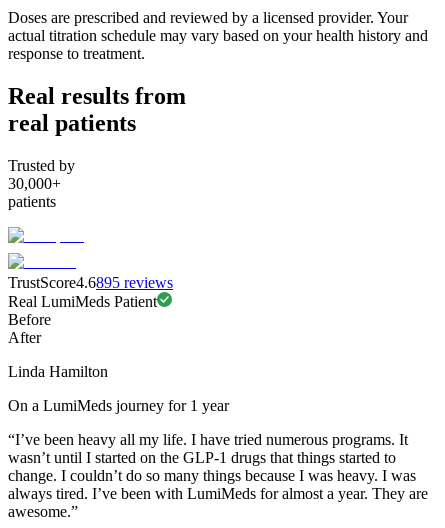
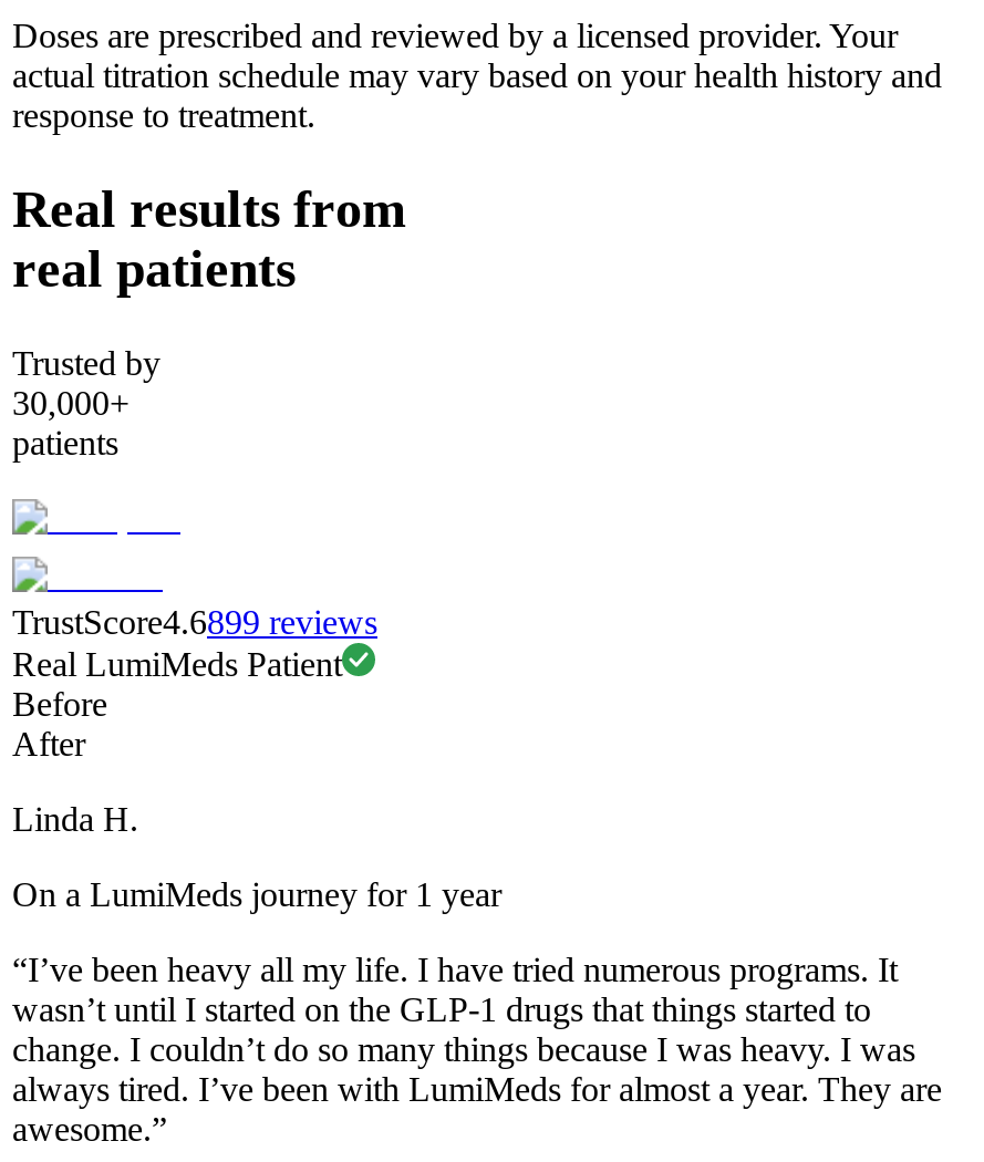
- TrustScore4.6895 reviews
+ TrustScore4.6899 reviews

- Linda Hamilton
+ Linda H.
